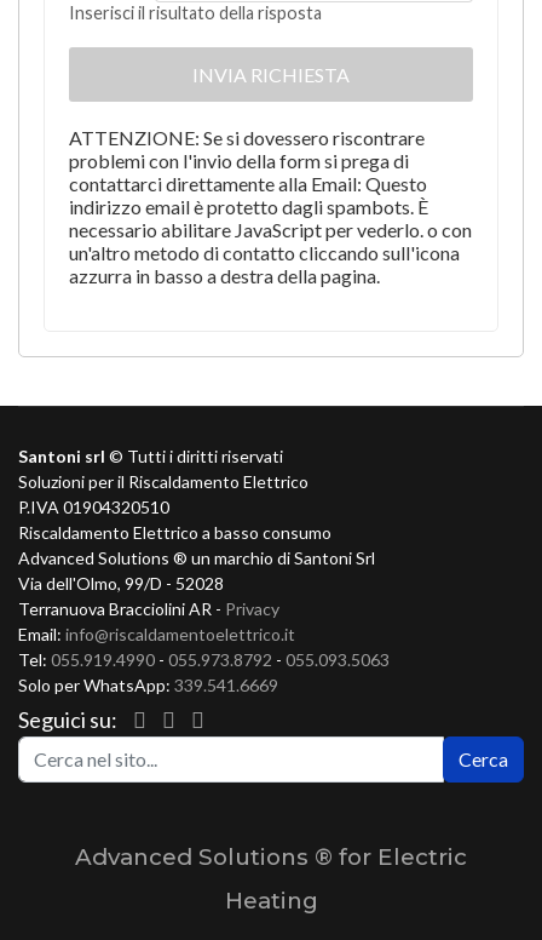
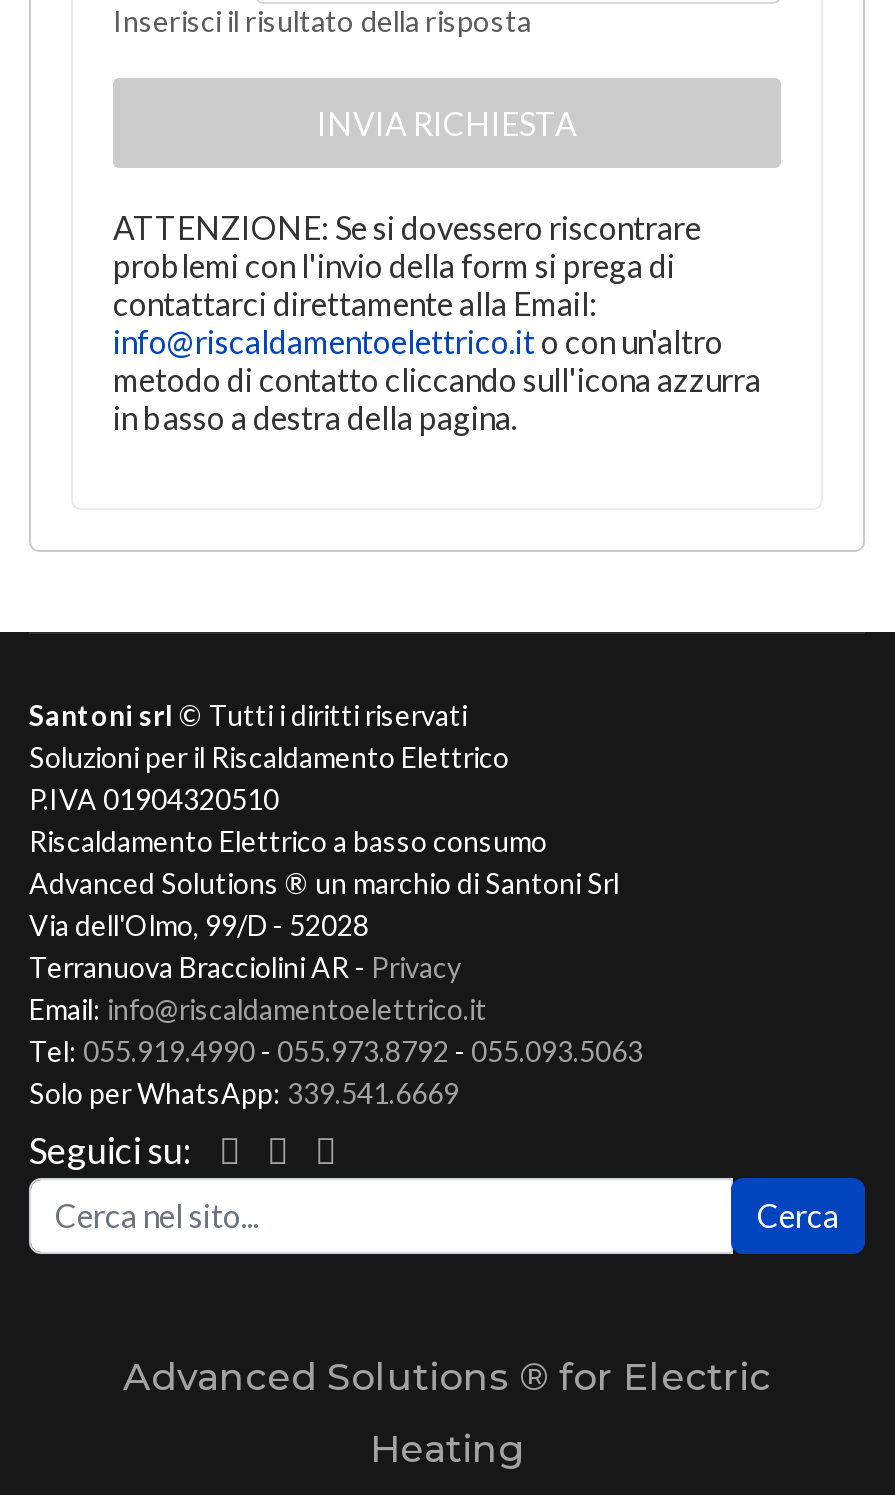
- contattarci direttamente alla Email: Questo
- indirizzo email è protetto dagli spambots. È
- necessario abilitare JavaScript per vederlo. o con
- un'altro metodo di contatto cliccando sull'icona
- azzurra in basso a destra della pagina.
+ contattarci direttamente alla Email:
+ info@riscaldamentoelettrico.it o con un'altro
+ metodo di contatto cliccando sull'icona azzurra
+ in basso a destra della pagina.
